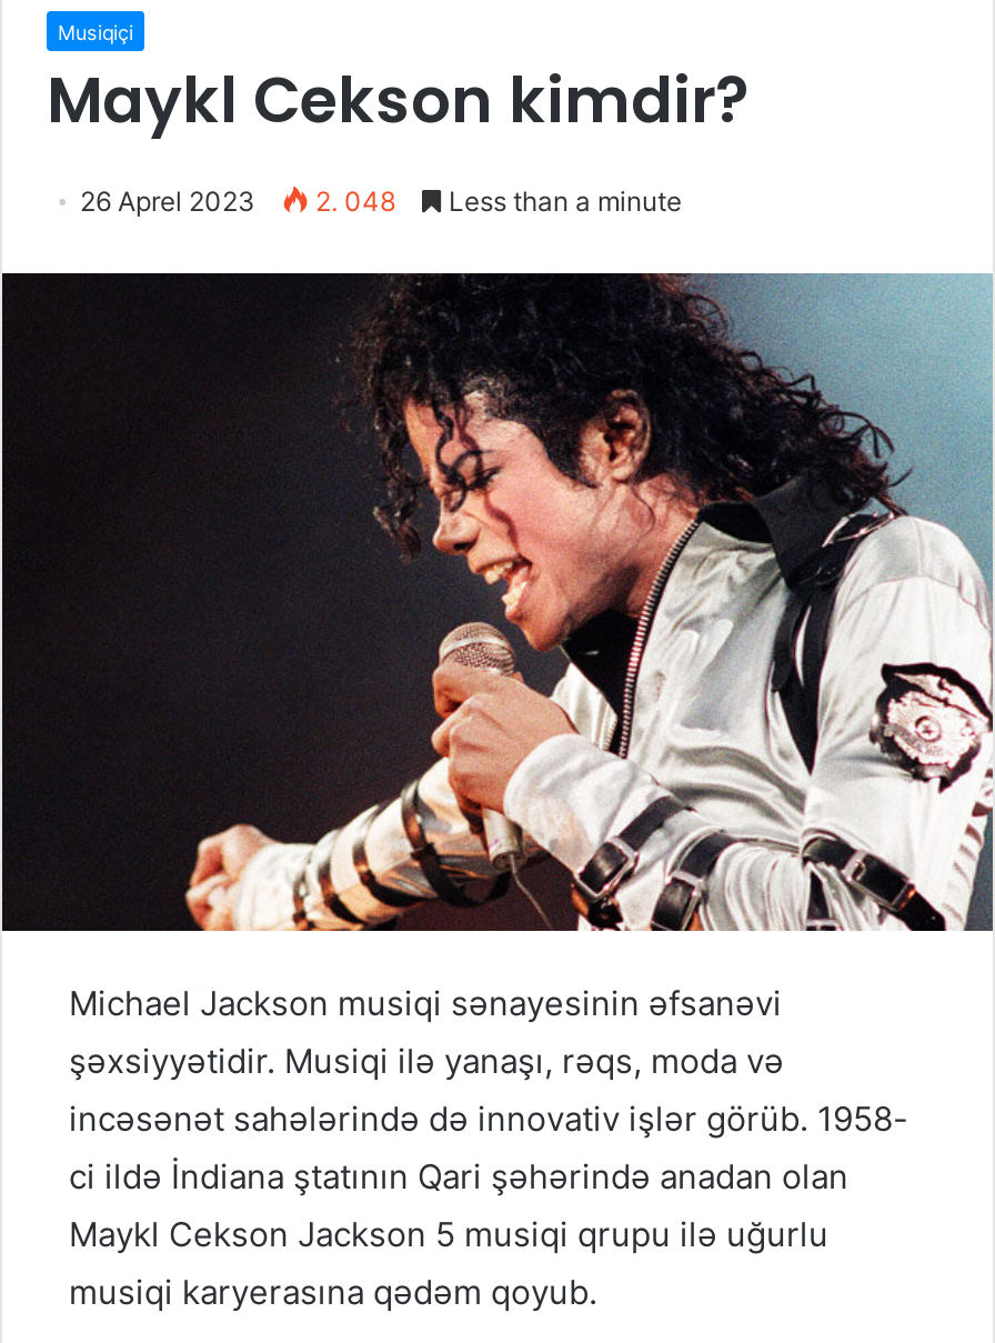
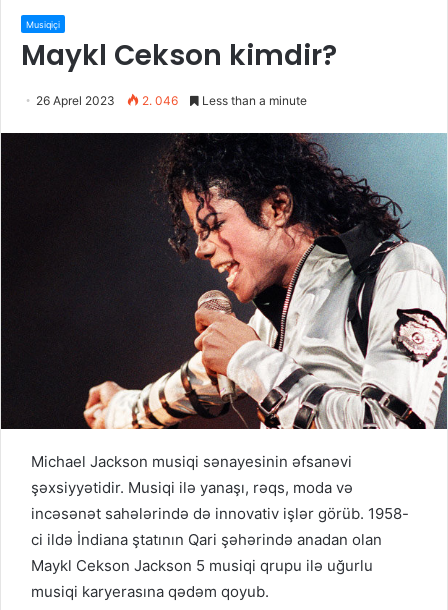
- 26 Aprel 2023 2. 048 Less than a minute
+ 26 Aprel 2023 2. 046 Less than a minute
